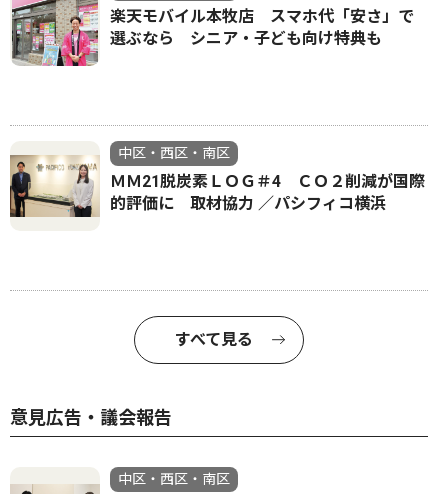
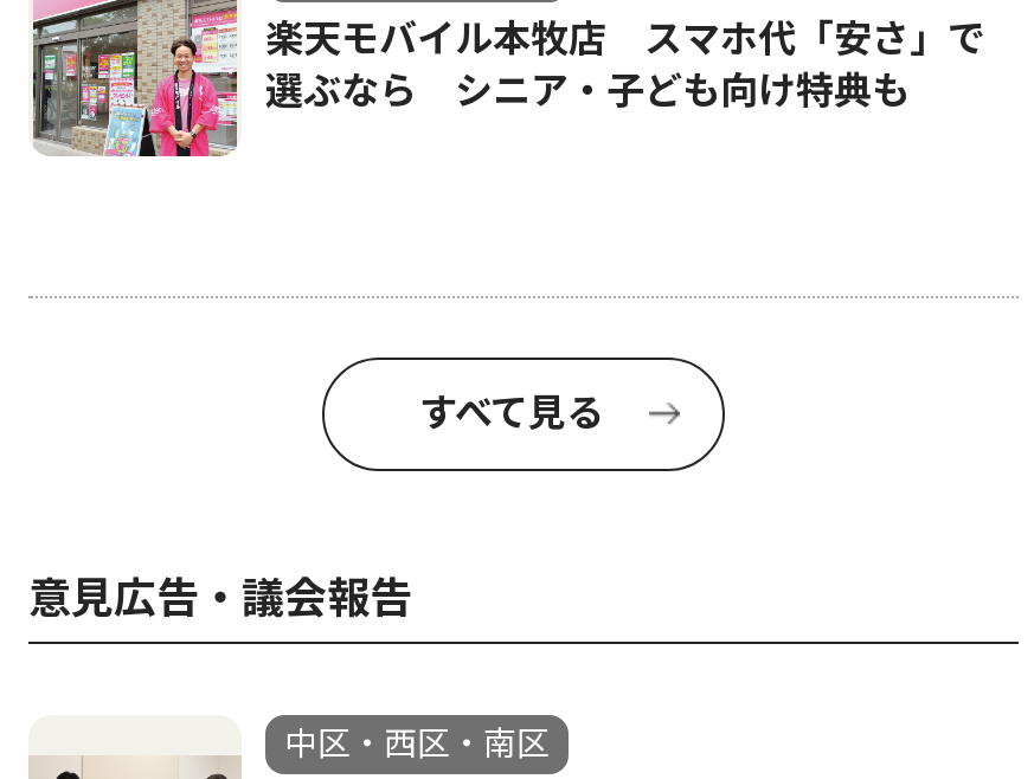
- [image]
- 中区・西区・南区
- ＭＭ21脱炭素ＬＯＧ＃4 ＣＯ２削減が国際
- 的評価に 取材協力 ／パシフィコ横浜
